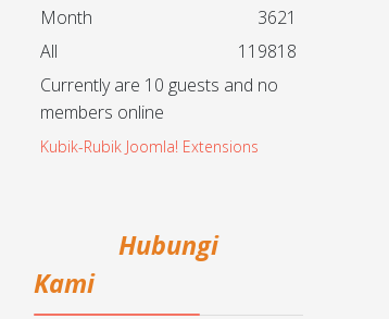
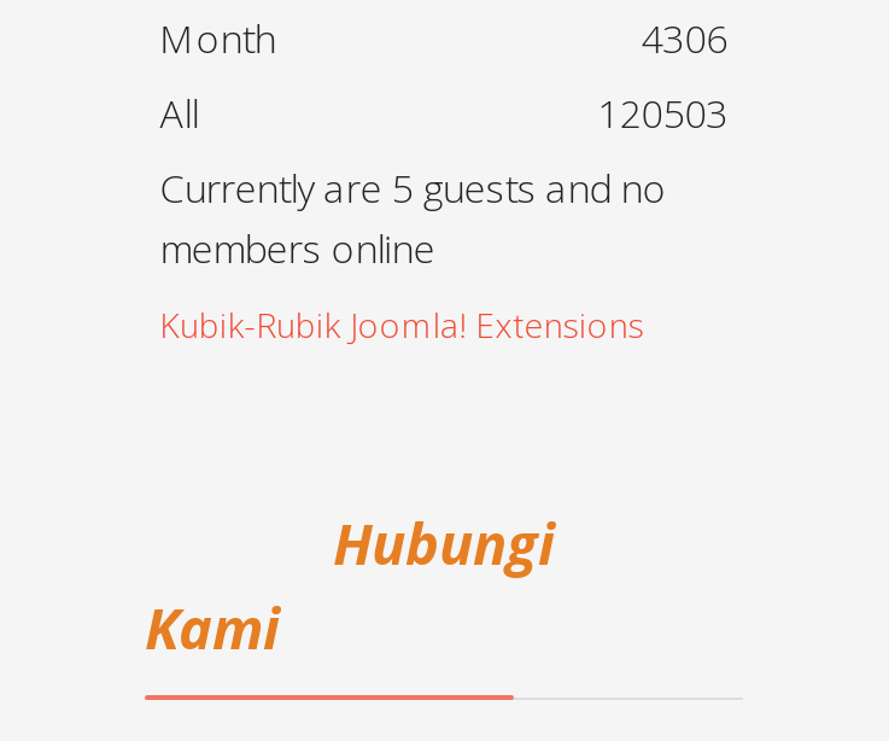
- 3621
+ 4306

- 119818
+ 120503

- Currently are 10 guests and no
+ Currently are 5 guests and no
